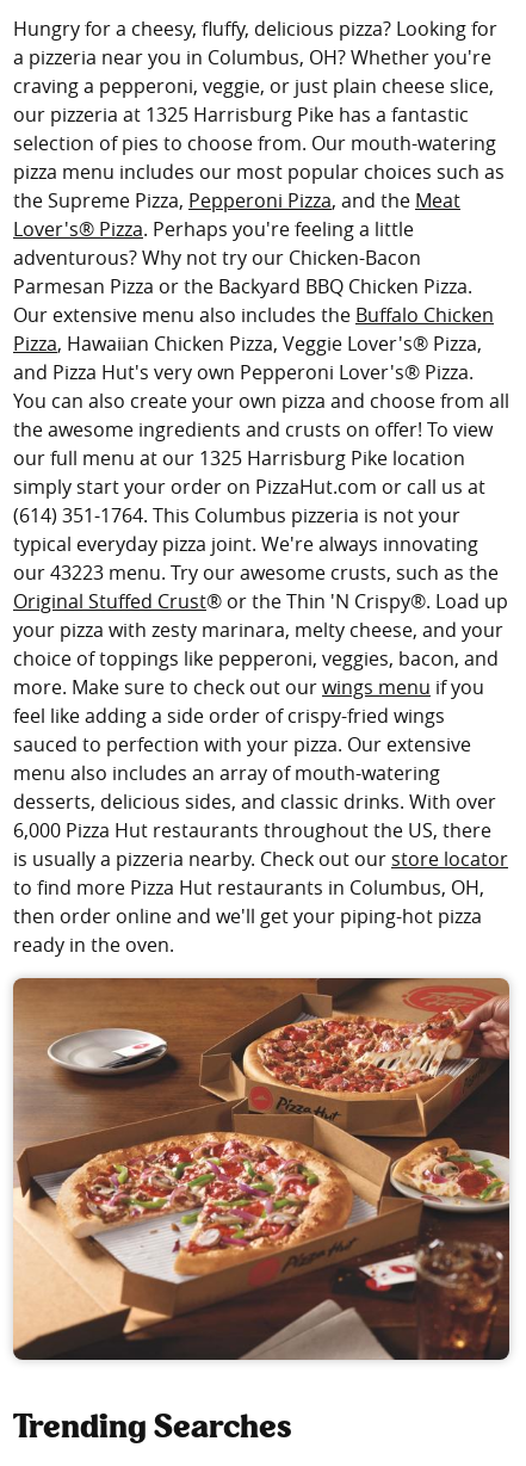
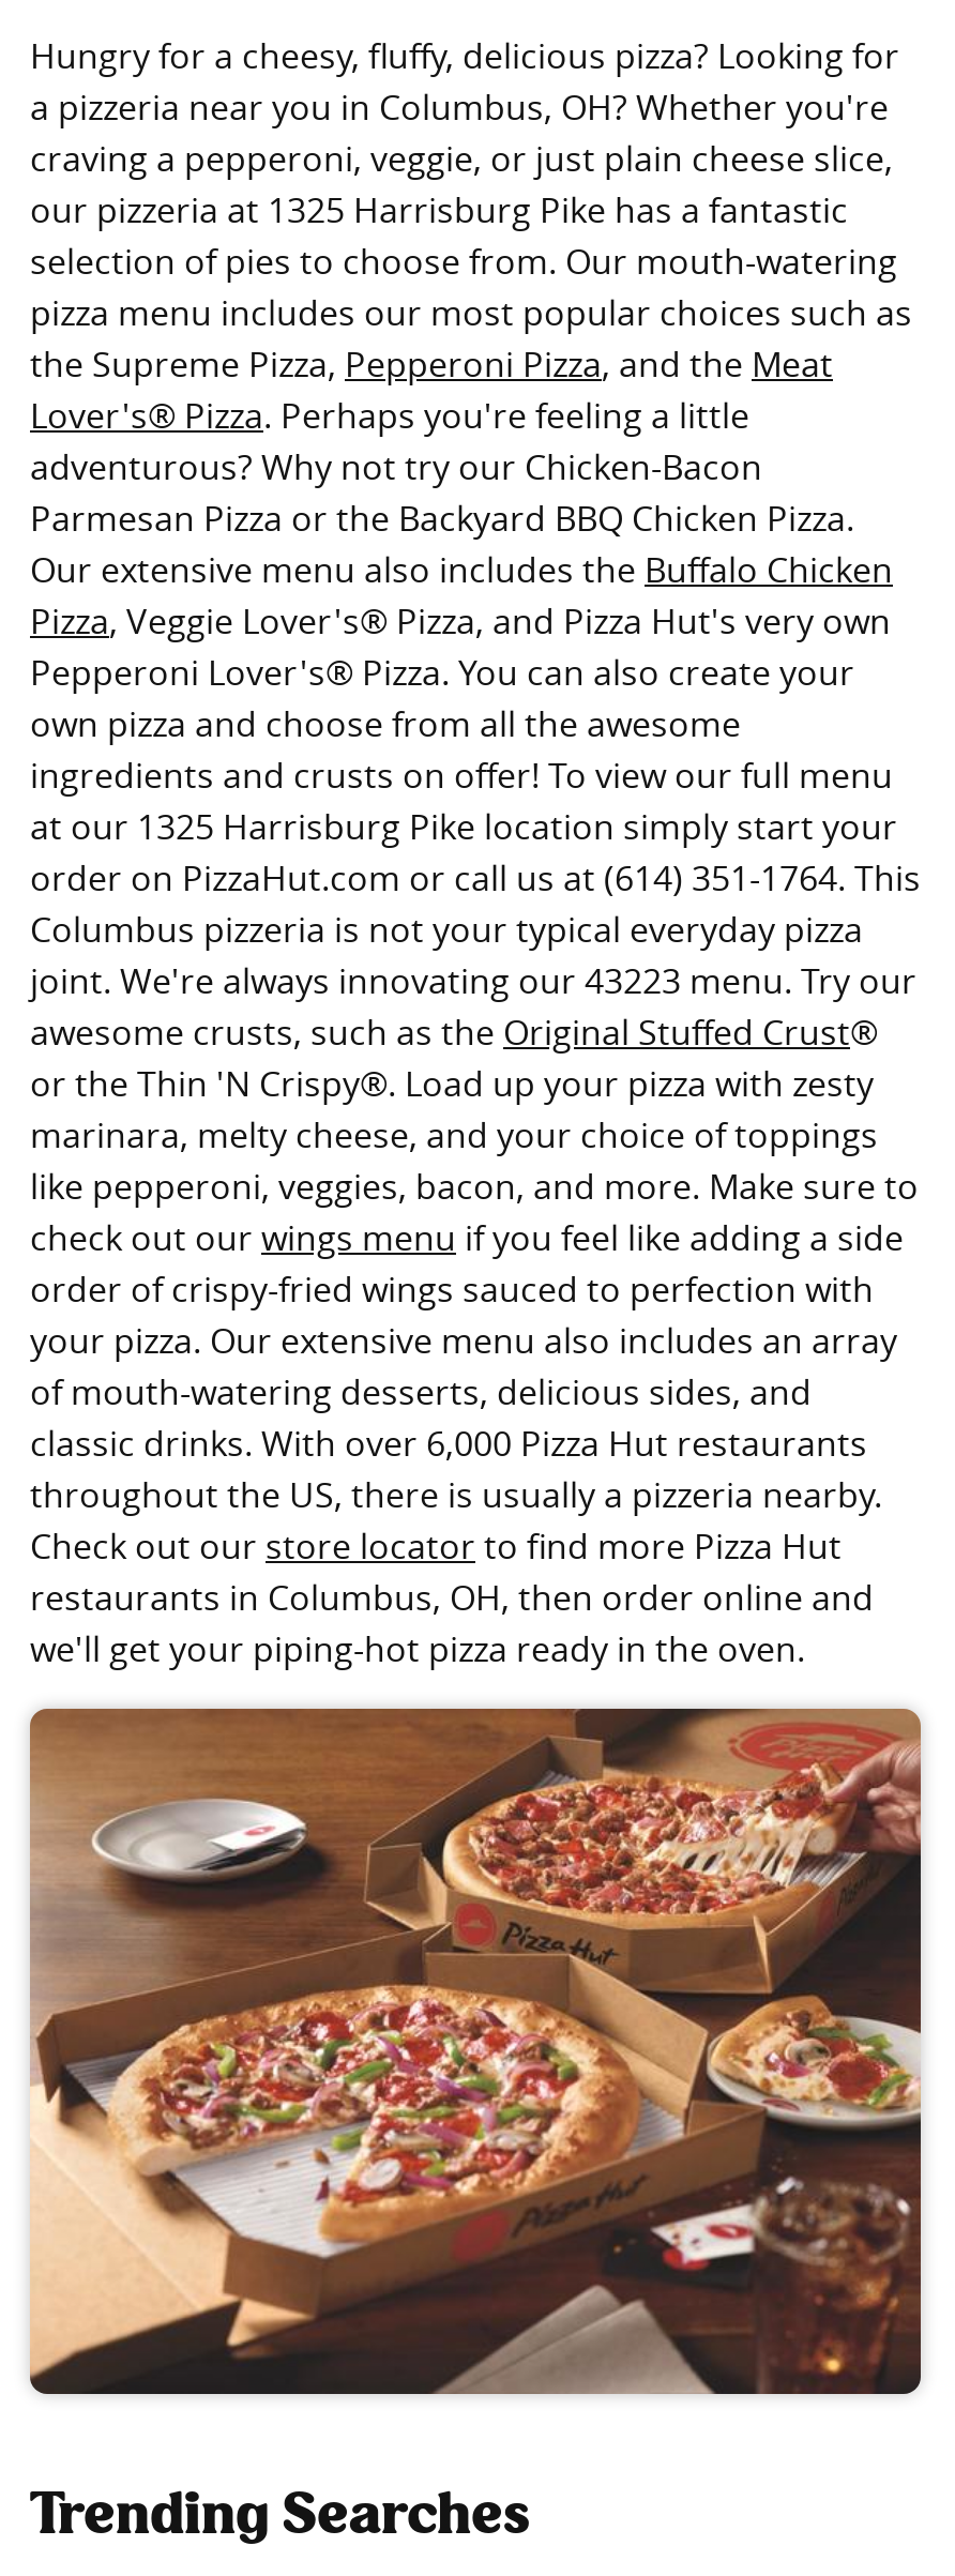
- Pizza, Hawaiian Chicken Pizza, Veggie Lover's® Pizza,
- and Pizza Hut's very own Pepperoni Lover's® Pizza.
- You can also create your own pizza and choose from all
- the awesome ingredients and crusts on offer! To view
- our full menu at our 1325 Harrisburg Pike location
- simply start your order on PizzaHut.com or call us at
- (614) 351-1764. This Columbus pizzeria is not your
- typical everyday pizza joint. We're always innovating
- our 43223 menu. Try our awesome crusts, such as the
- Original Stuffed Crust® or the Thin 'N Crispy®. Load up
- your pizza with zesty marinara, melty cheese, and your
- choice of toppings like pepperoni, veggies, bacon, and
- more. Make sure to check out our wings menu if you
- feel like adding a side order of crispy-fried wings
- sauced to perfection with your pizza. Our extensive
- menu also includes an array of mouth-watering
- desserts, delicious sides, and classic drinks. With over
- 6,000 Pizza Hut restaurants throughout the US, there
- is usually a pizzeria nearby. Check out our store locator
- to find more Pizza Hut restaurants in Columbus, OH,
- then order online and we'll get your piping-hot pizza
- ready in the oven.
+ Pizza, Veggie Lover's® Pizza, and Pizza Hut's very own
+ Pepperoni Lover's® Pizza. You can also create your
+ own pizza and choose from all the awesome
+ ingredients and crusts on offer! To view our full menu
+ at our 1325 Harrisburg Pike location simply start your
+ order on PizzaHut.com or call us at (614) 351-1764. This
+ Columbus pizzeria is not your typical everyday pizza
+ joint. We're always innovating our 43223 menu. Try our
+ awesome crusts, such as the Original Stuffed Crust®
+ or the Thin 'N Crispy®. Load up your pizza with zesty
+ marinara, melty cheese, and your choice of toppings
+ like pepperoni, veggies, bacon, and more. Make sure to
+ check out our wings menu if you feel like adding a side
+ order of crispy-fried wings sauced to perfection with
+ your pizza. Our extensive menu also includes an array
+ of mouth-watering desserts, delicious sides, and
+ classic drinks. With over 6,000 Pizza Hut restaurants
+ throughout the US, there is usually a pizzeria nearby.
+ Check out our store locator to find more Pizza Hut
+ restaurants in Columbus, OH, then order online and
+ we'll get your piping-hot pizza ready in the oven.
